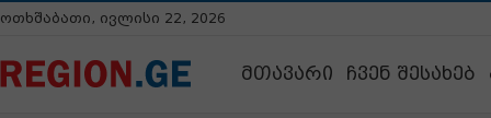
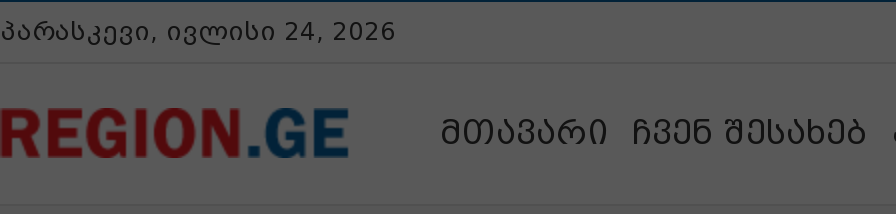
- ოთხშაბათი, ივლისი 22, 2026
+ პარასკევი, ივლისი 24, 2026
